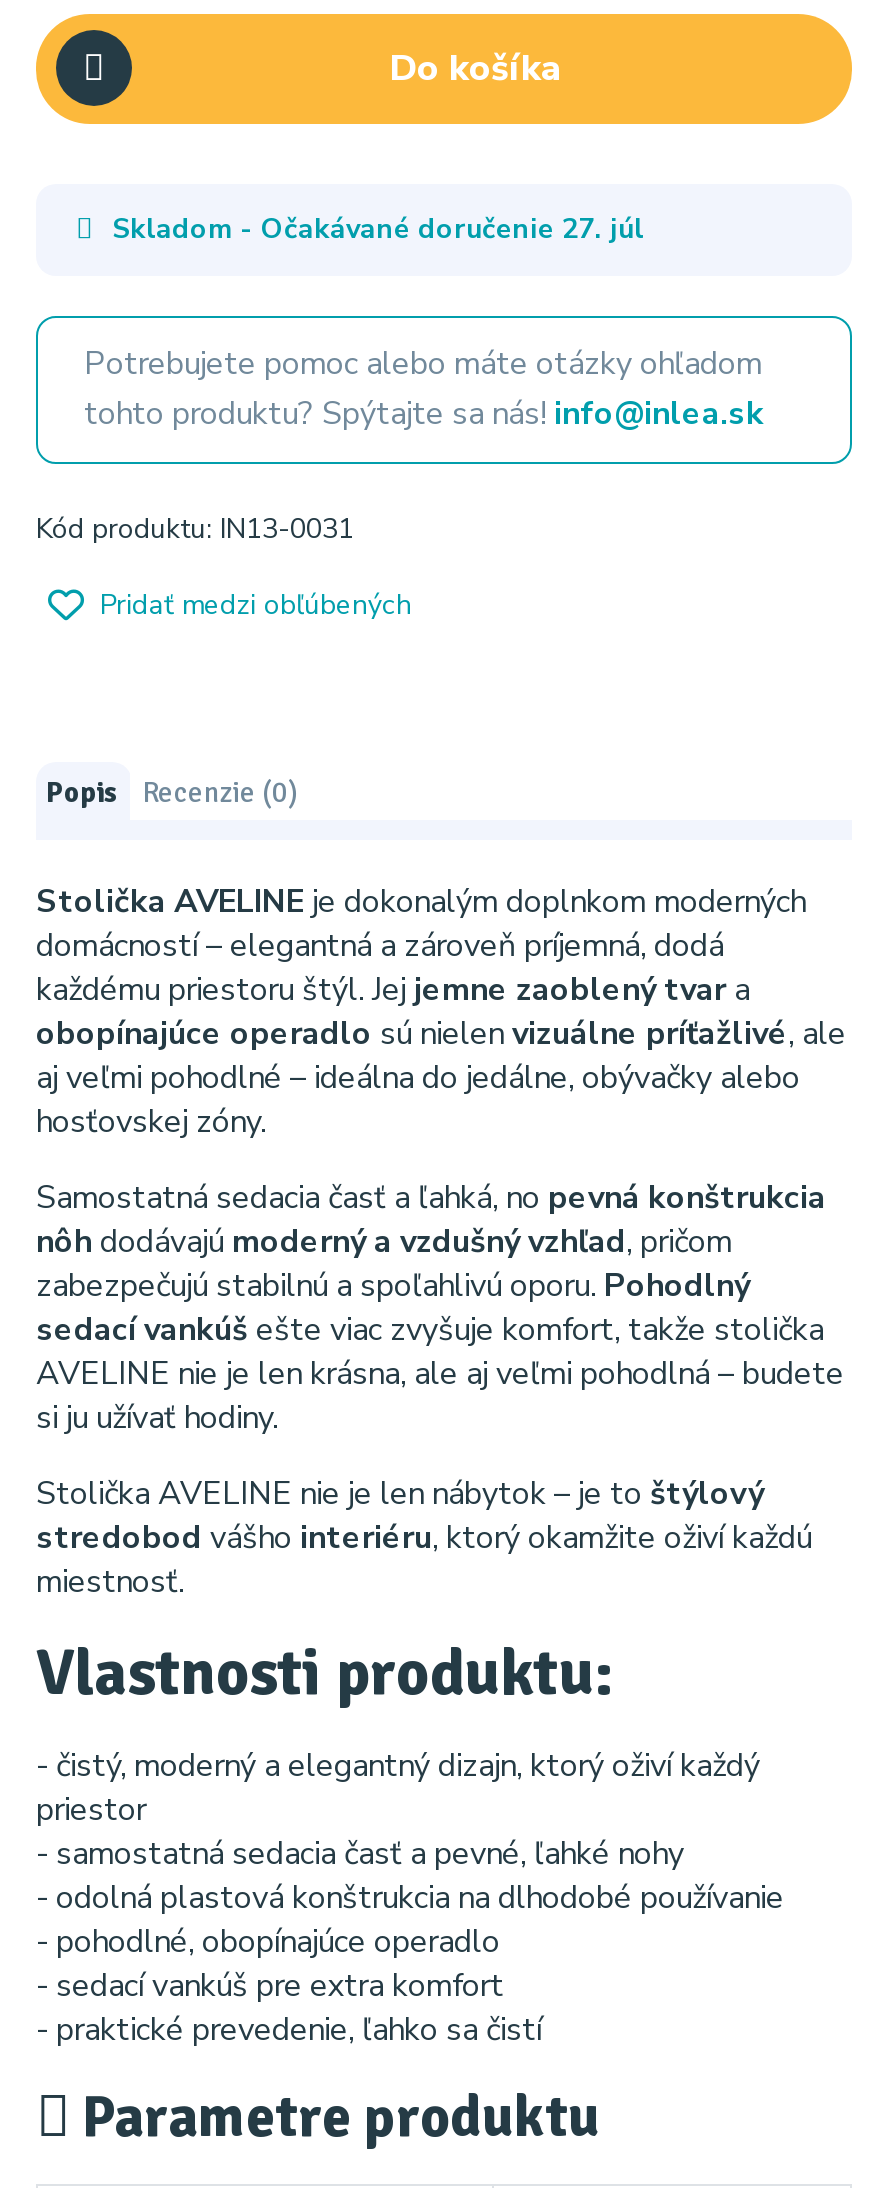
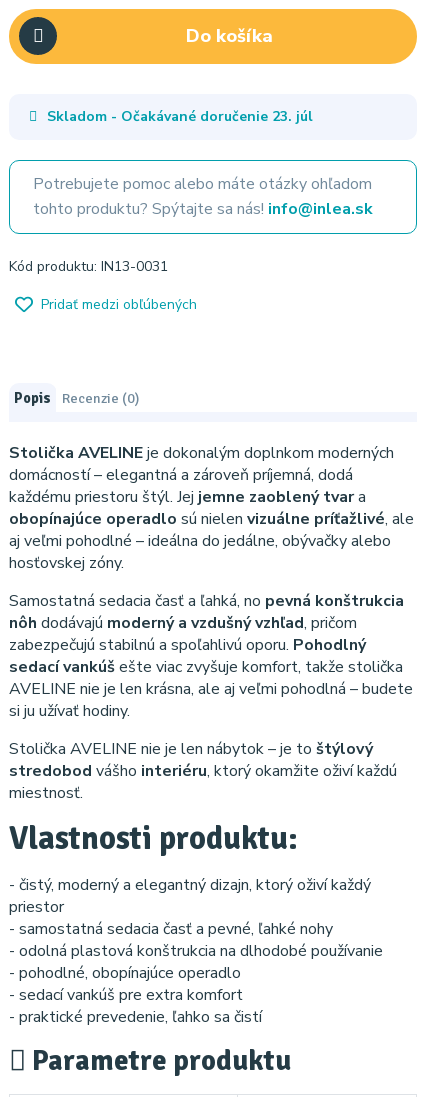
- Skladom - Očakávané doručenie 27. júl
+ Skladom - Očakávané doručenie 23. júl
